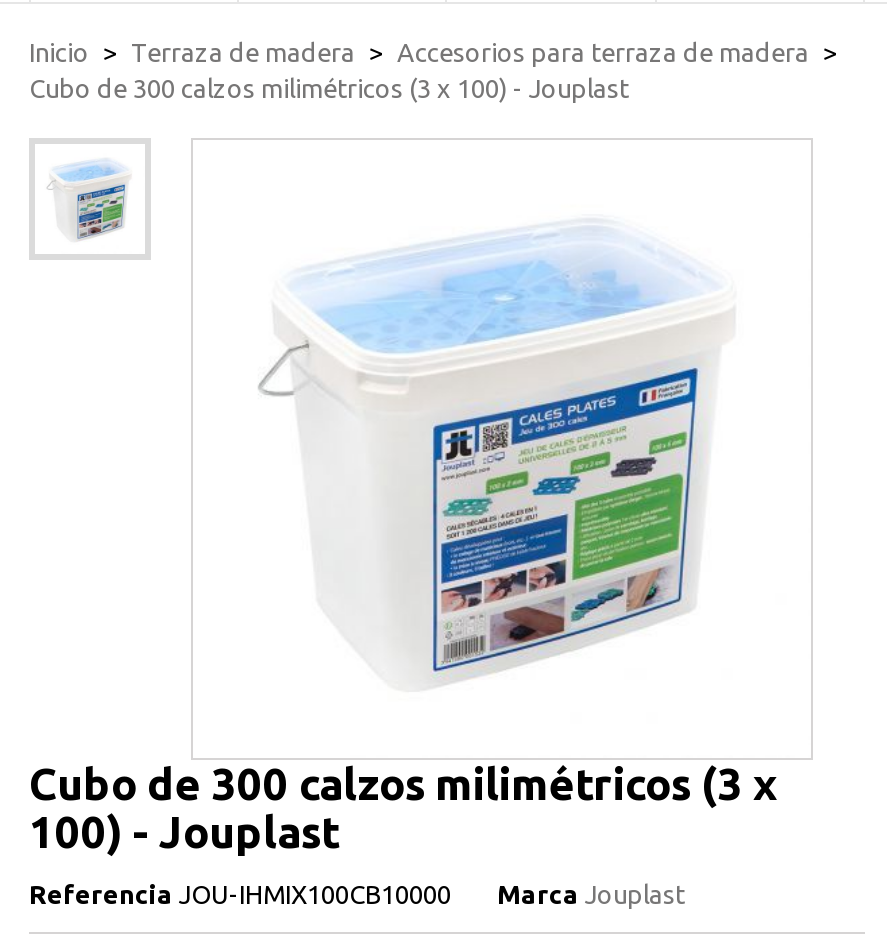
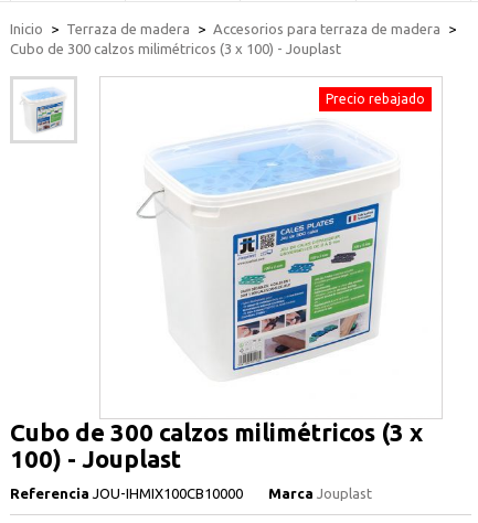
+ Precio rebajado
